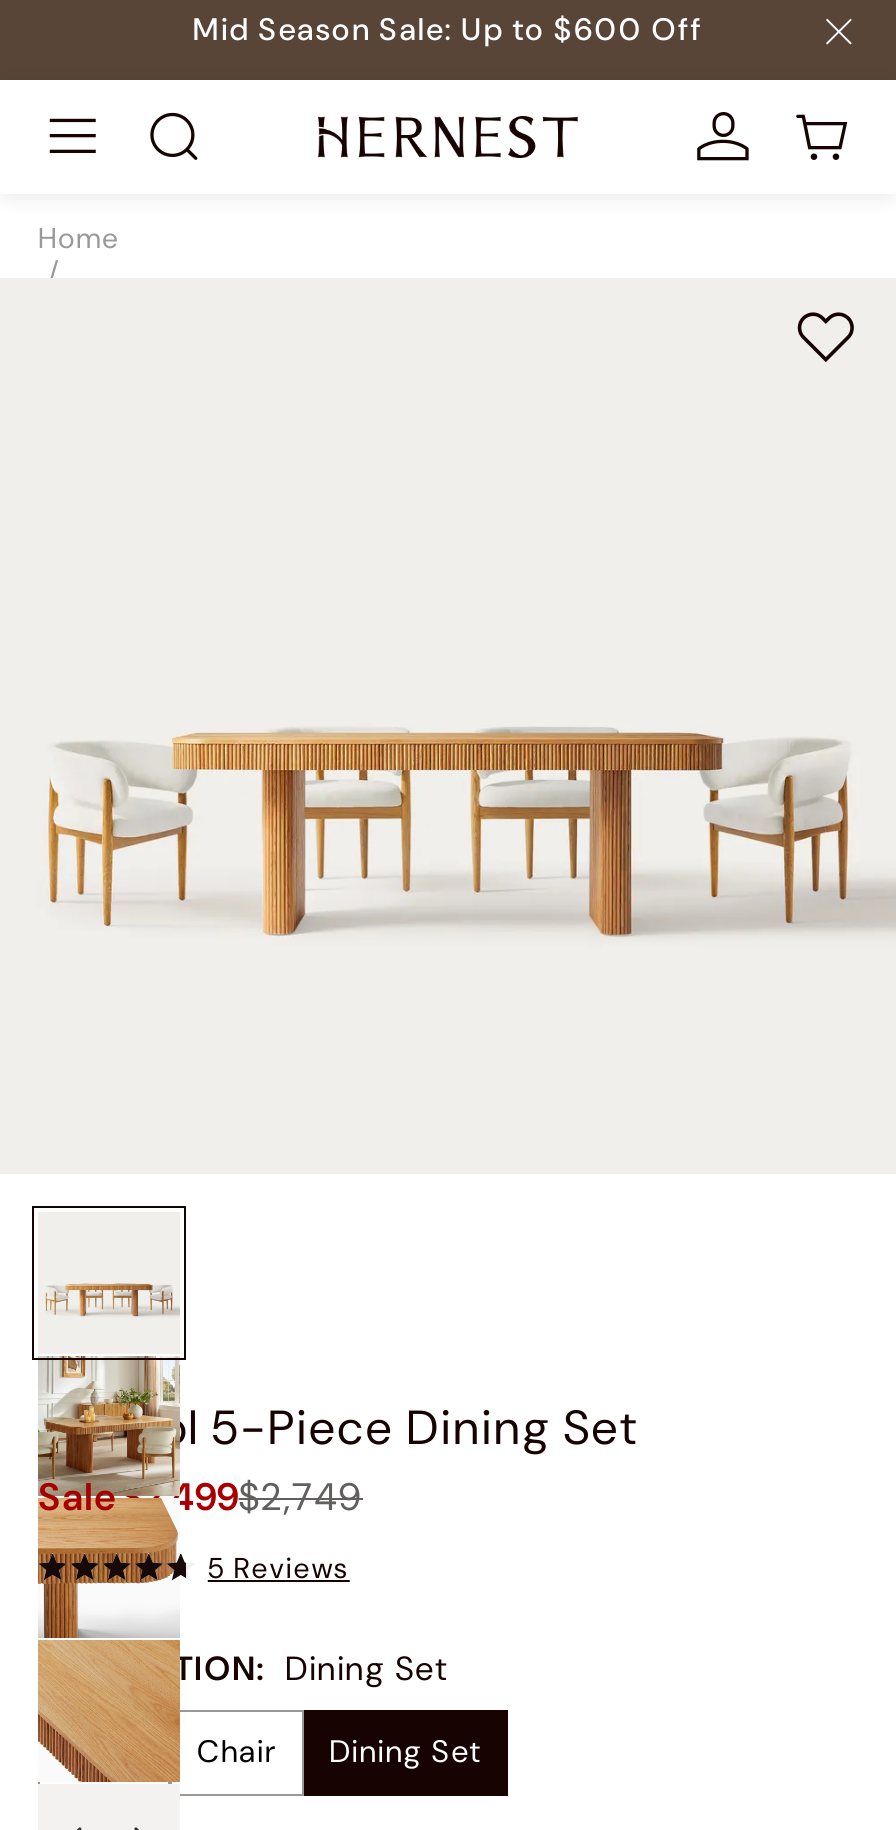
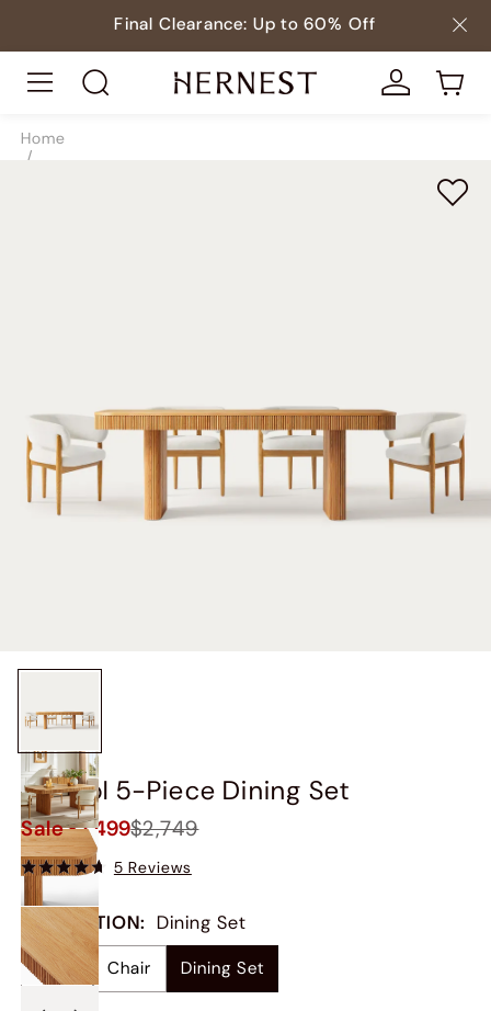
- Mid Season Sale: Up to $600 Off
+ Final Clearance: Up to 60% Off
